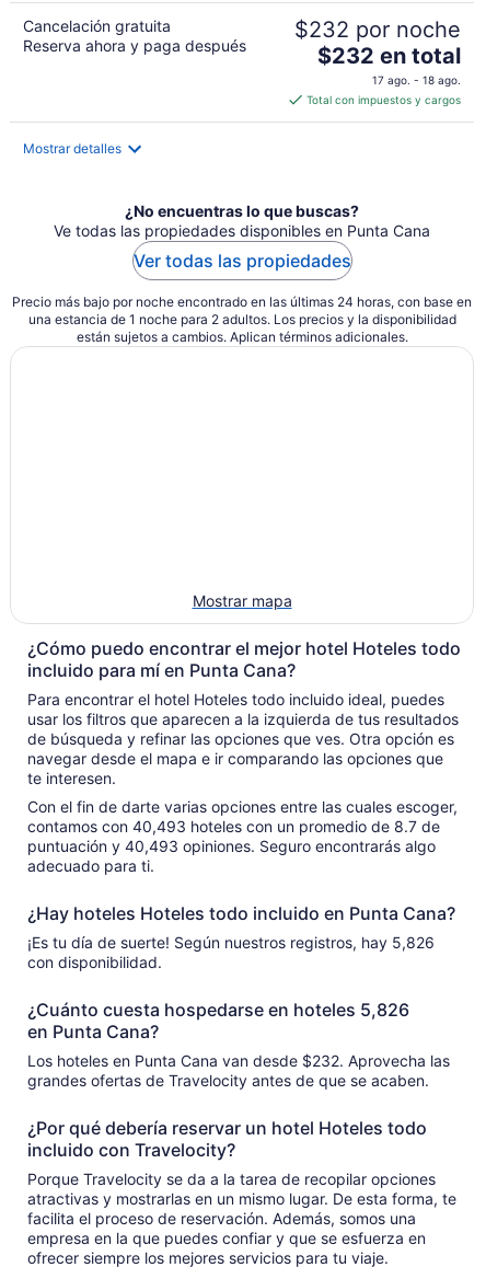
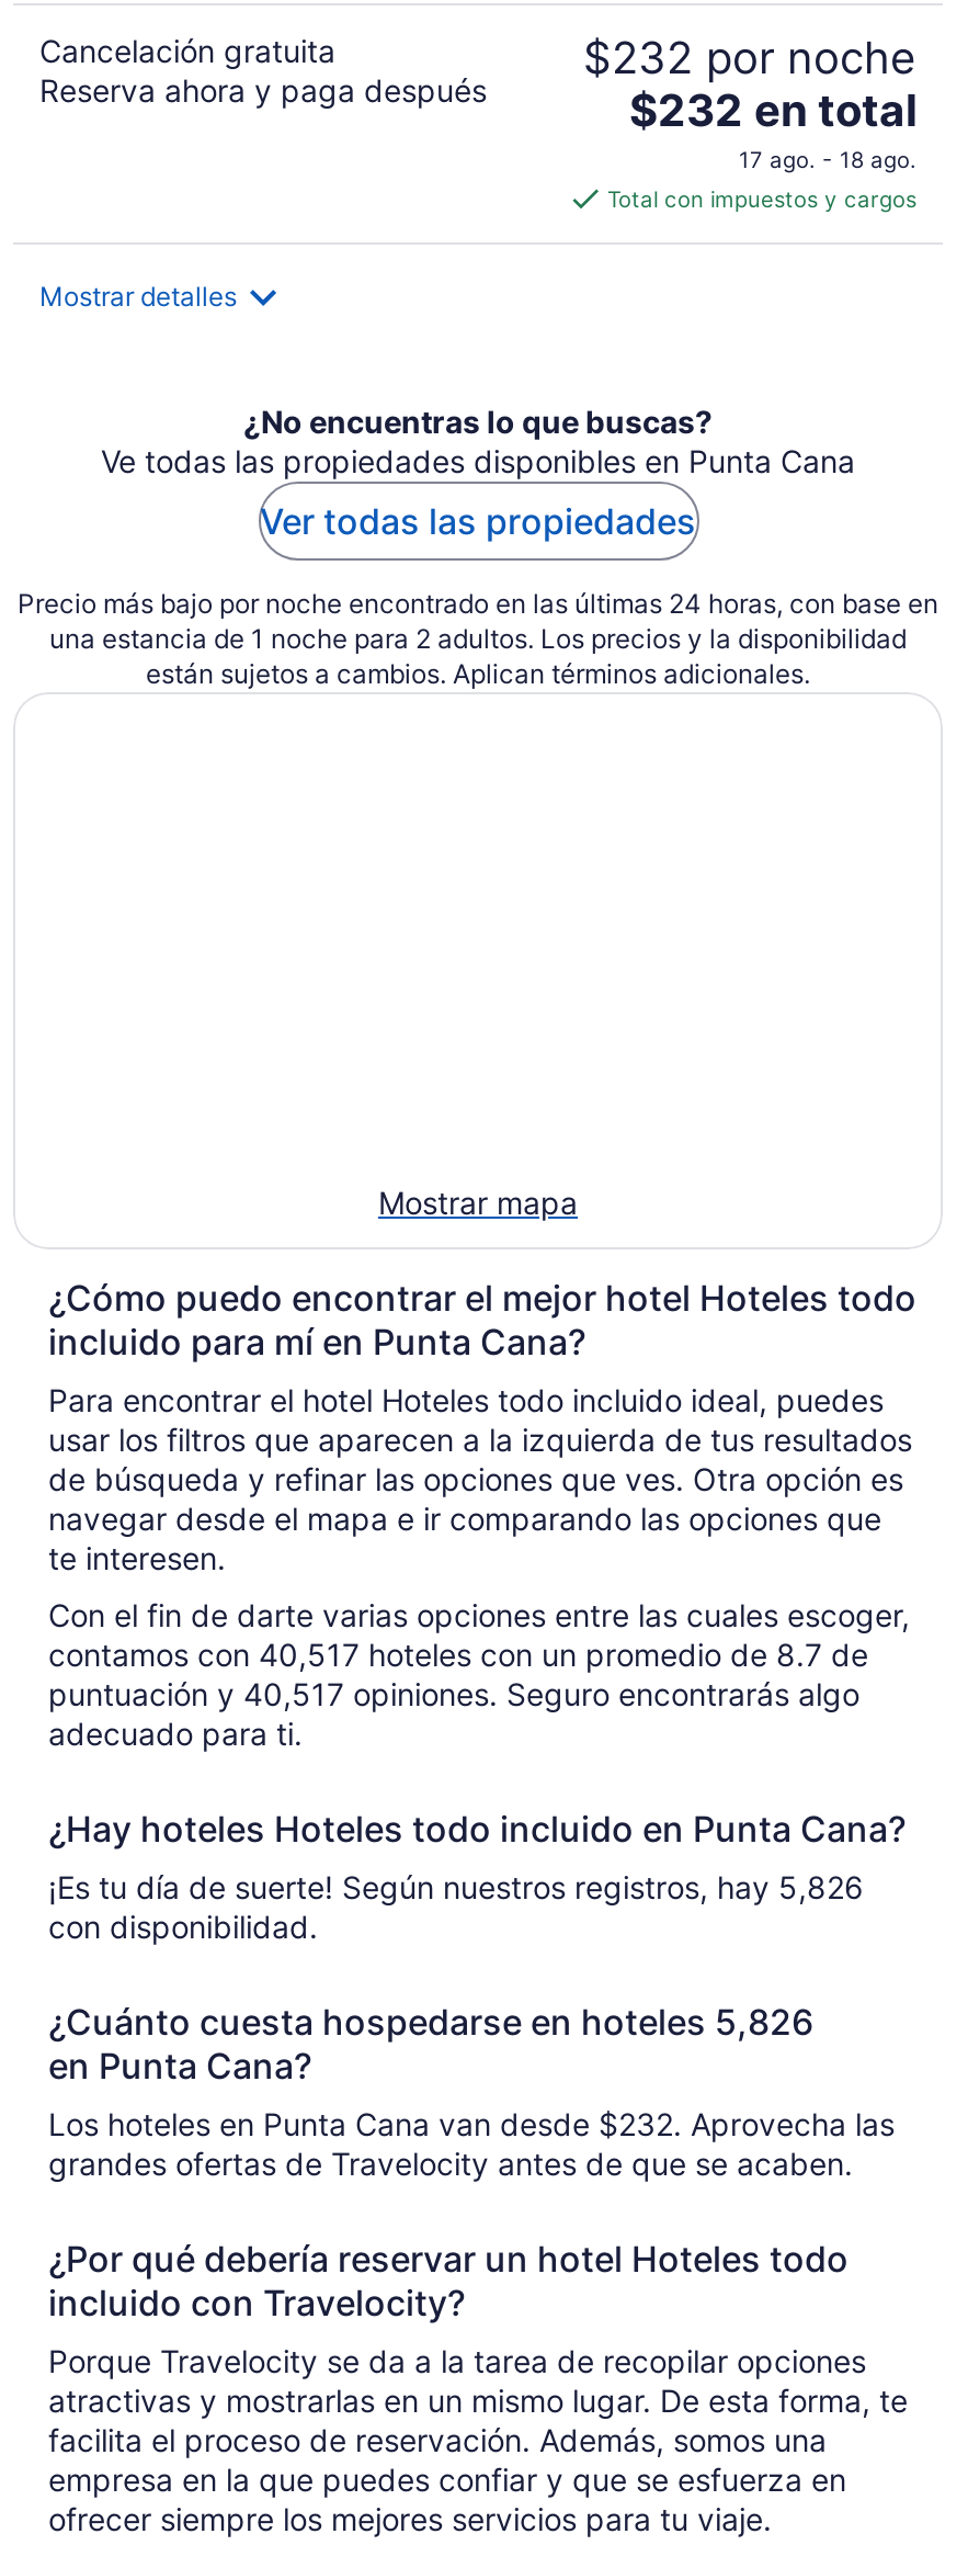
- contamos con 40,493 hoteles con un promedio de 8.7 de
+ contamos con 40,517 hoteles con un promedio de 8.7 de

- puntuación y 40,493 opiniones. Seguro encontrarás algo
+ puntuación y 40,517 opiniones. Seguro encontrarás algo
